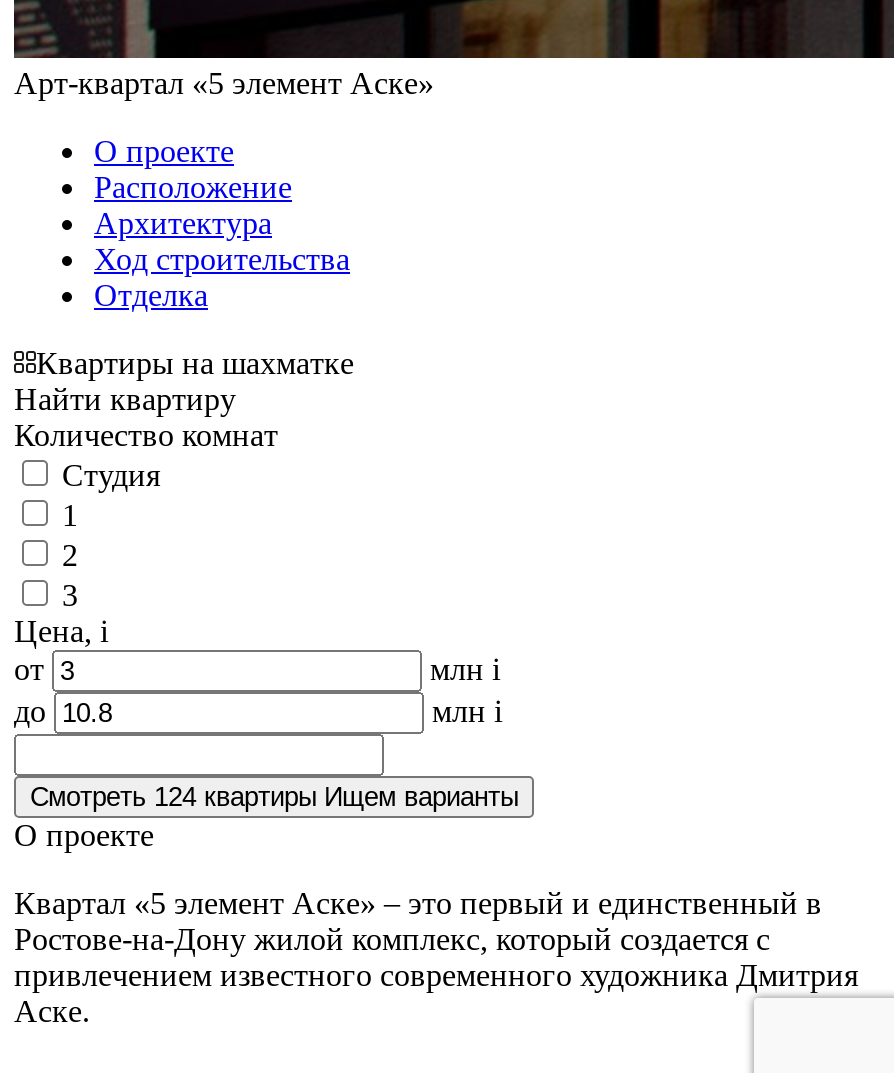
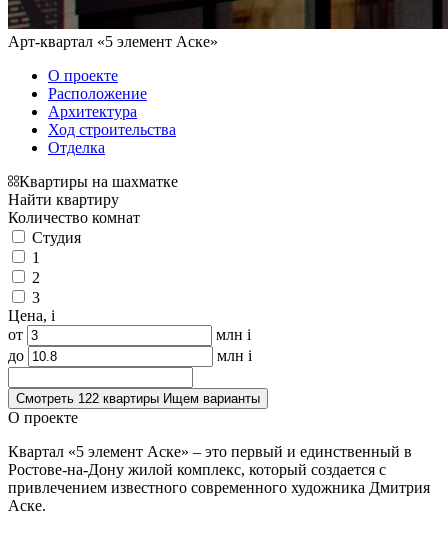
- Смотреть 124 квартиры Ищем варианты
+ Смотреть 122 квартиры Ищем варианты
